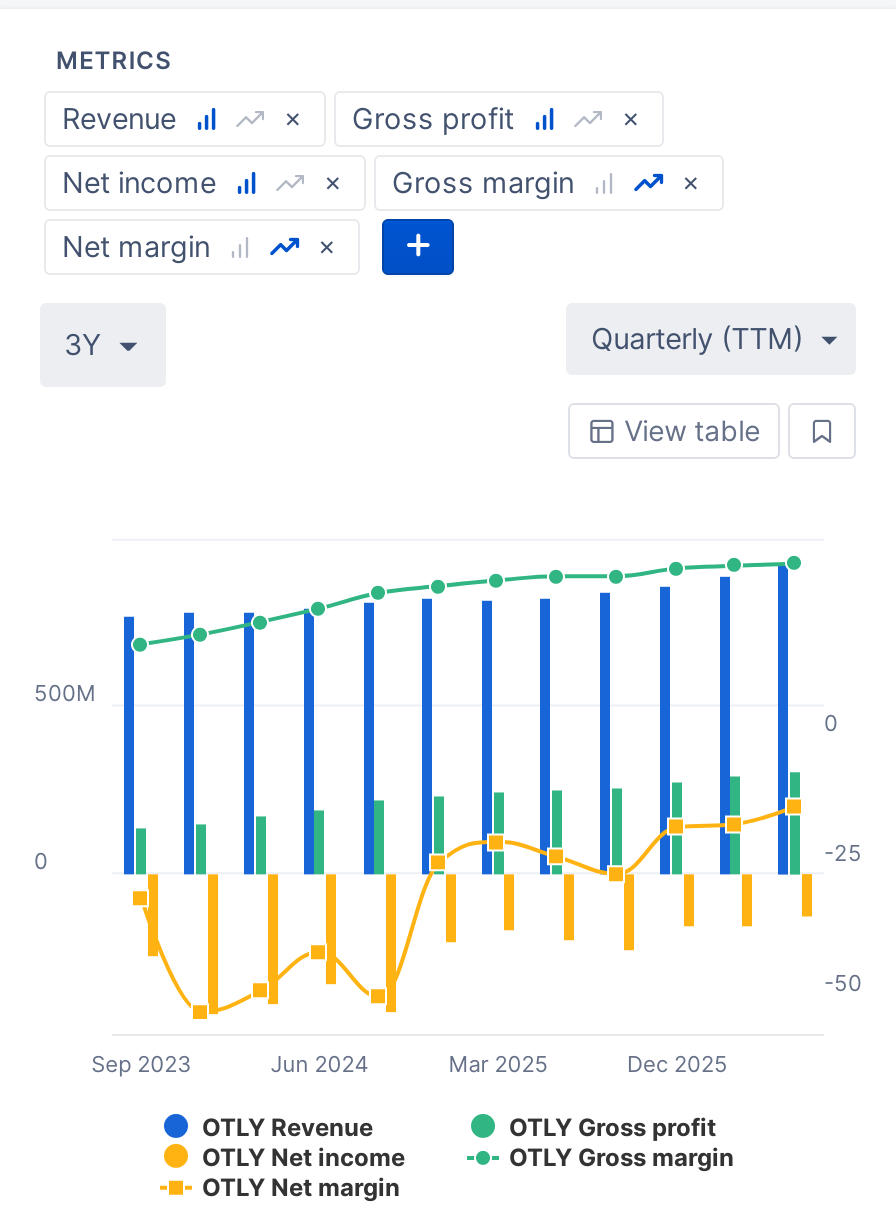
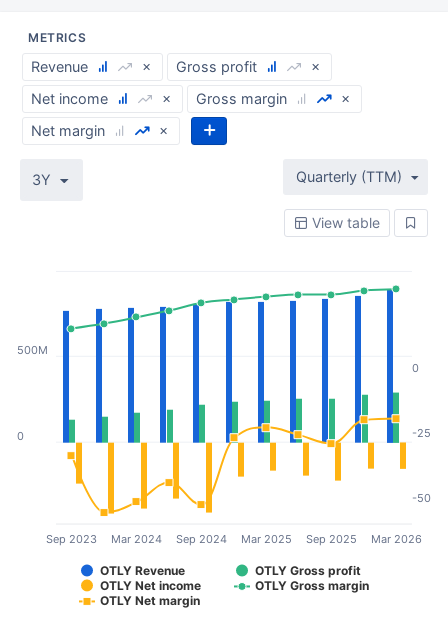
- [image]
- Jun 2024
- Dec 2025
+ [image]
+ Sep 2025
+ Mar 2026

+ Mar 2024
+ Sep 2024
